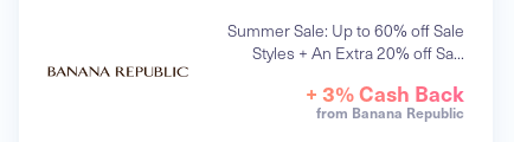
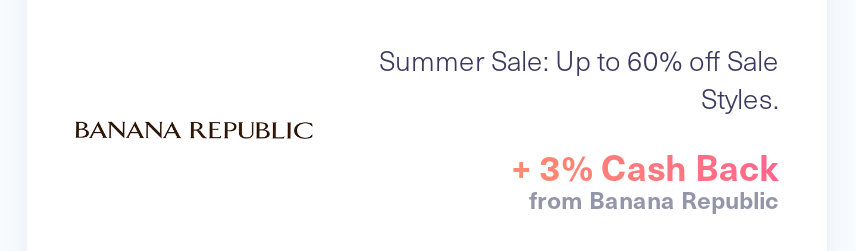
- Styles + An Extra 20% off Sa...
+ Styles.
